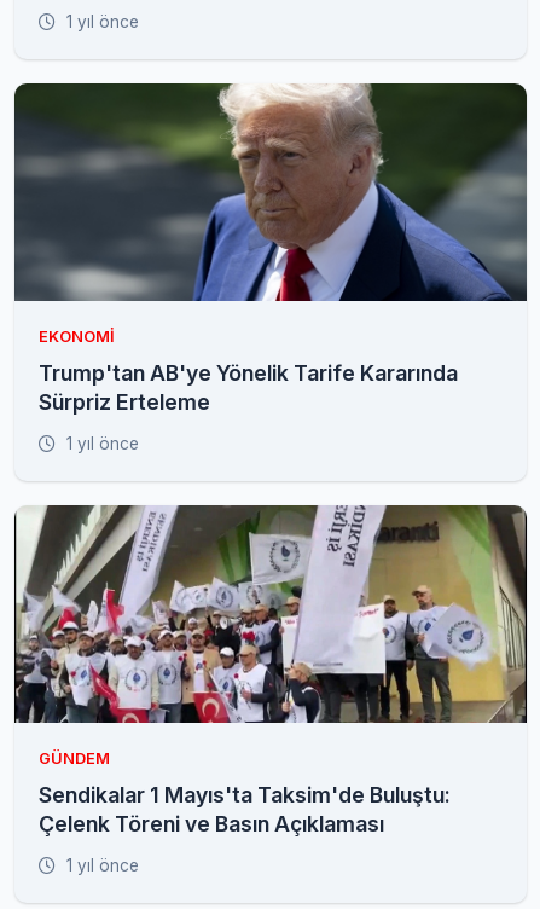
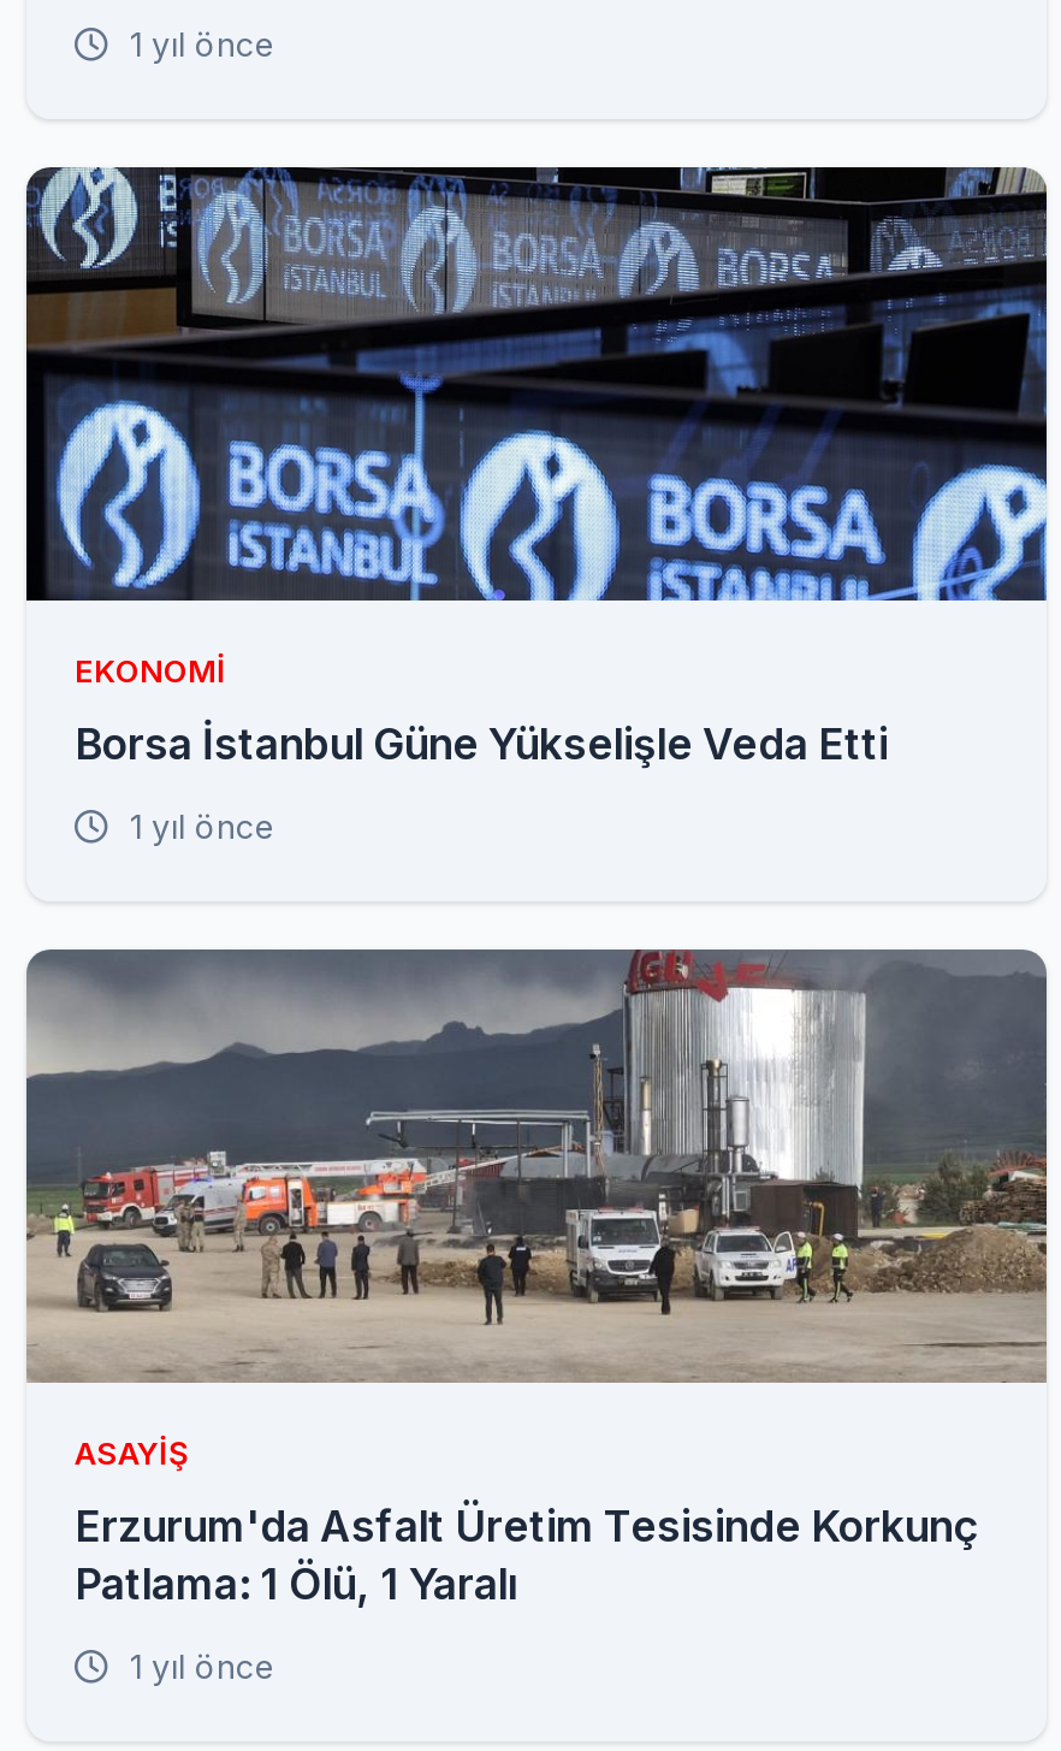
- [image]
+ [image]

- Trump'tan AB'ye Yönelik Tarife Kararında
- Sürpriz Erteleme
+ Borsa İstanbul Güne Yükselişle Veda Etti

- [image]
- GÜNDEM
+ [image]
+ ASAYIŞ

- Sendikalar 1 Mayıs'ta Taksim'de Buluştu:
- Çelenk Töreni ve Basın Açıklaması
+ Erzurum'da Asfalt Üretim Tesisinde Korkunç
+ Patlama: 1 Ölü, 1 Yaralı
